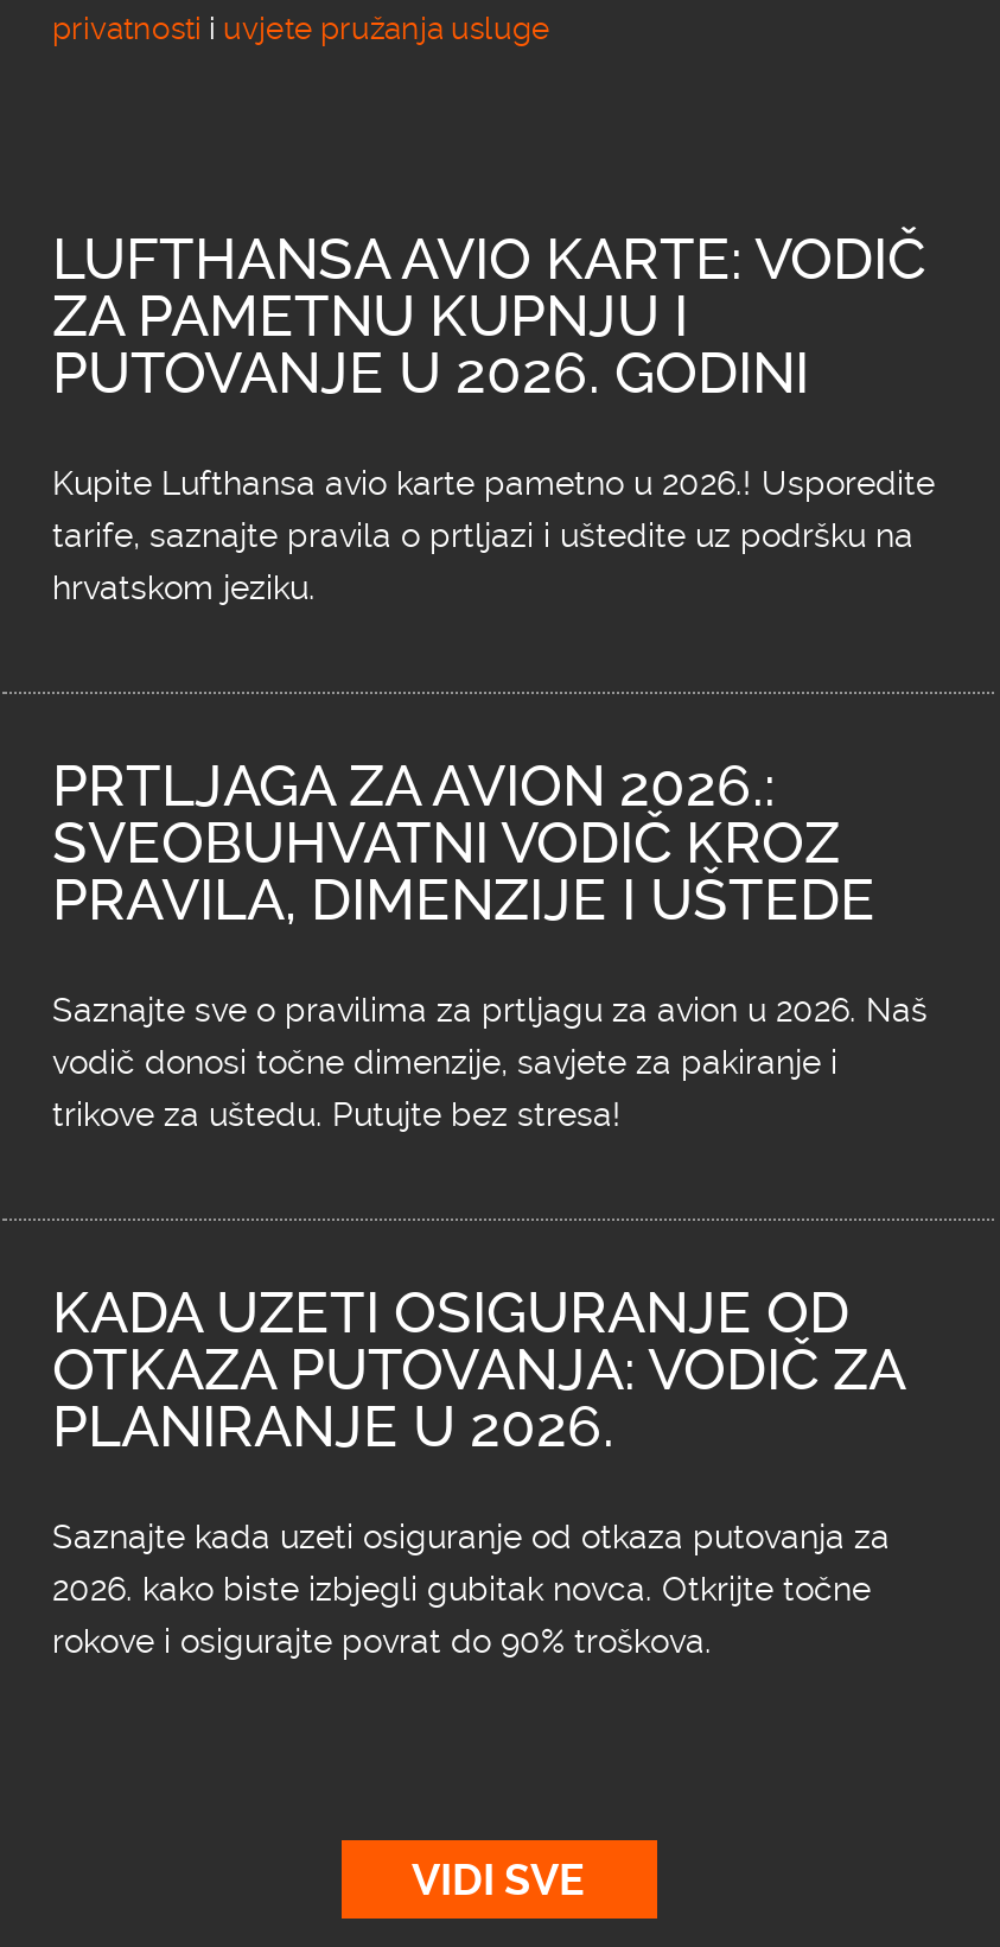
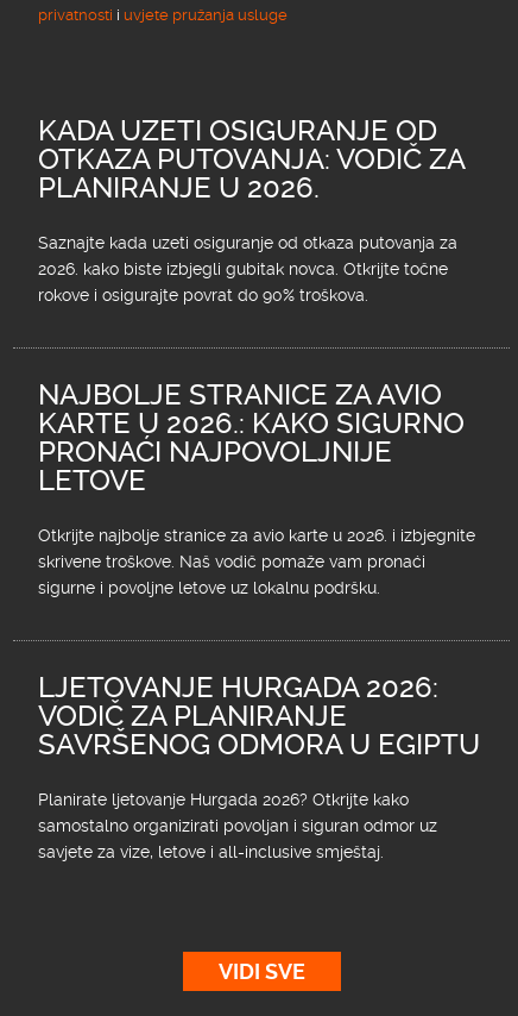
- LUFTHANSA AVIO KARTE: VODIČ
- ZA PAMETNU KUPNJU I
- PUTOVANJE U 2026. GODINI
- Kupite Lufthansa avio karte pametno u 2026.! Usporedite
- tarife, saznajte pravila o prtljazi i uštedite uz podršku na
- hrvatskom jeziku.
- PRTLJAGA ZA AVION 2026.:
- SVEOBUHVATNI VODIČ KROZ
- PRAVILA, DIMENZIJE I UŠTEDE
- Saznajte sve o pravilima za prtljagu za avion u 2026. Naš
- vodič donosi točne dimenzije, savjete za pakiranje i
- trikove za uštedu. Putujte bez stresa!

moved up: KADA UZETI OSIGURANJE OD | OTKAZA PUTOVANJA: VODIČ ZA | PLANIRANJE U 2026. | Saznajte kada uzeti osiguranje od otkaza putovanja za | 2026. kako biste izbjegli gubitak novca. Otkrijte točne | rokove i osigurajte povrat do 90% troškova.

+ NAJBOLJE STRANICE ZA AVIO
+ KARTE U 2026.: KAKO SIGURNO
+ PRONAĆI NAJPOVOLJNIJE
+ LETOVE
+ Otkrijte najbolje stranice za avio karte u 2026. i izbjegnite
+ skrivene troškove. Naš vodič pomaže vam pronaći
+ sigurne i povoljne letove uz lokalnu podršku.
+ LJETOVANJE HURGADA 2026:
+ VODIČ ZA PLANIRANJE
+ SAVRŠENOG ODMORA U EGIPTU
+ Planirate ljetovanje Hurgada 2026? Otkrijte kako
+ samostalno organizirati povoljan i siguran odmor uz
+ savjete za vize, letove i all-inclusive smještaj.
